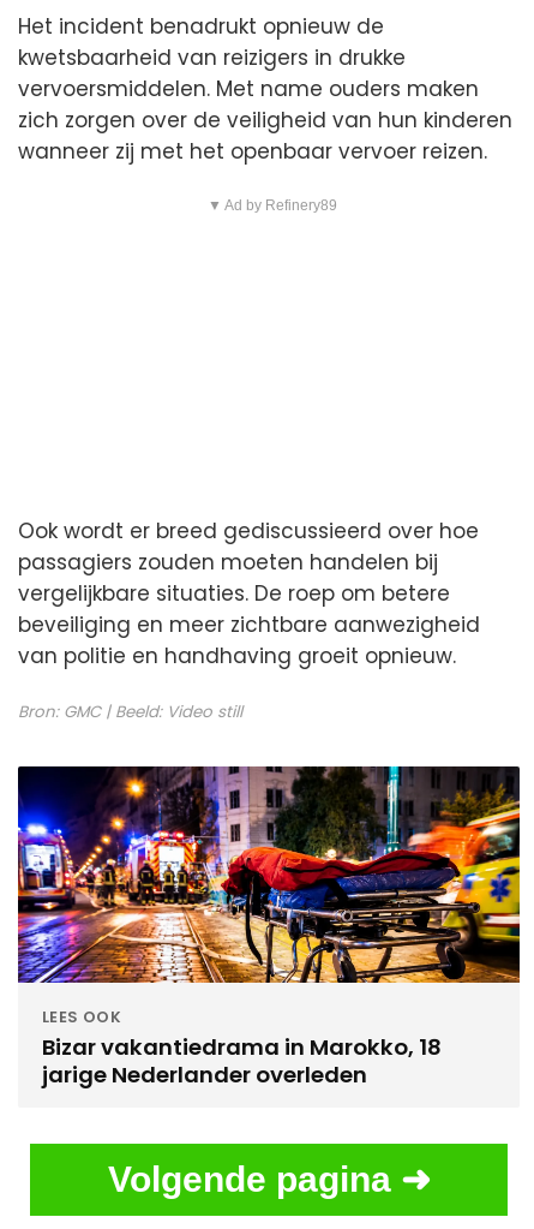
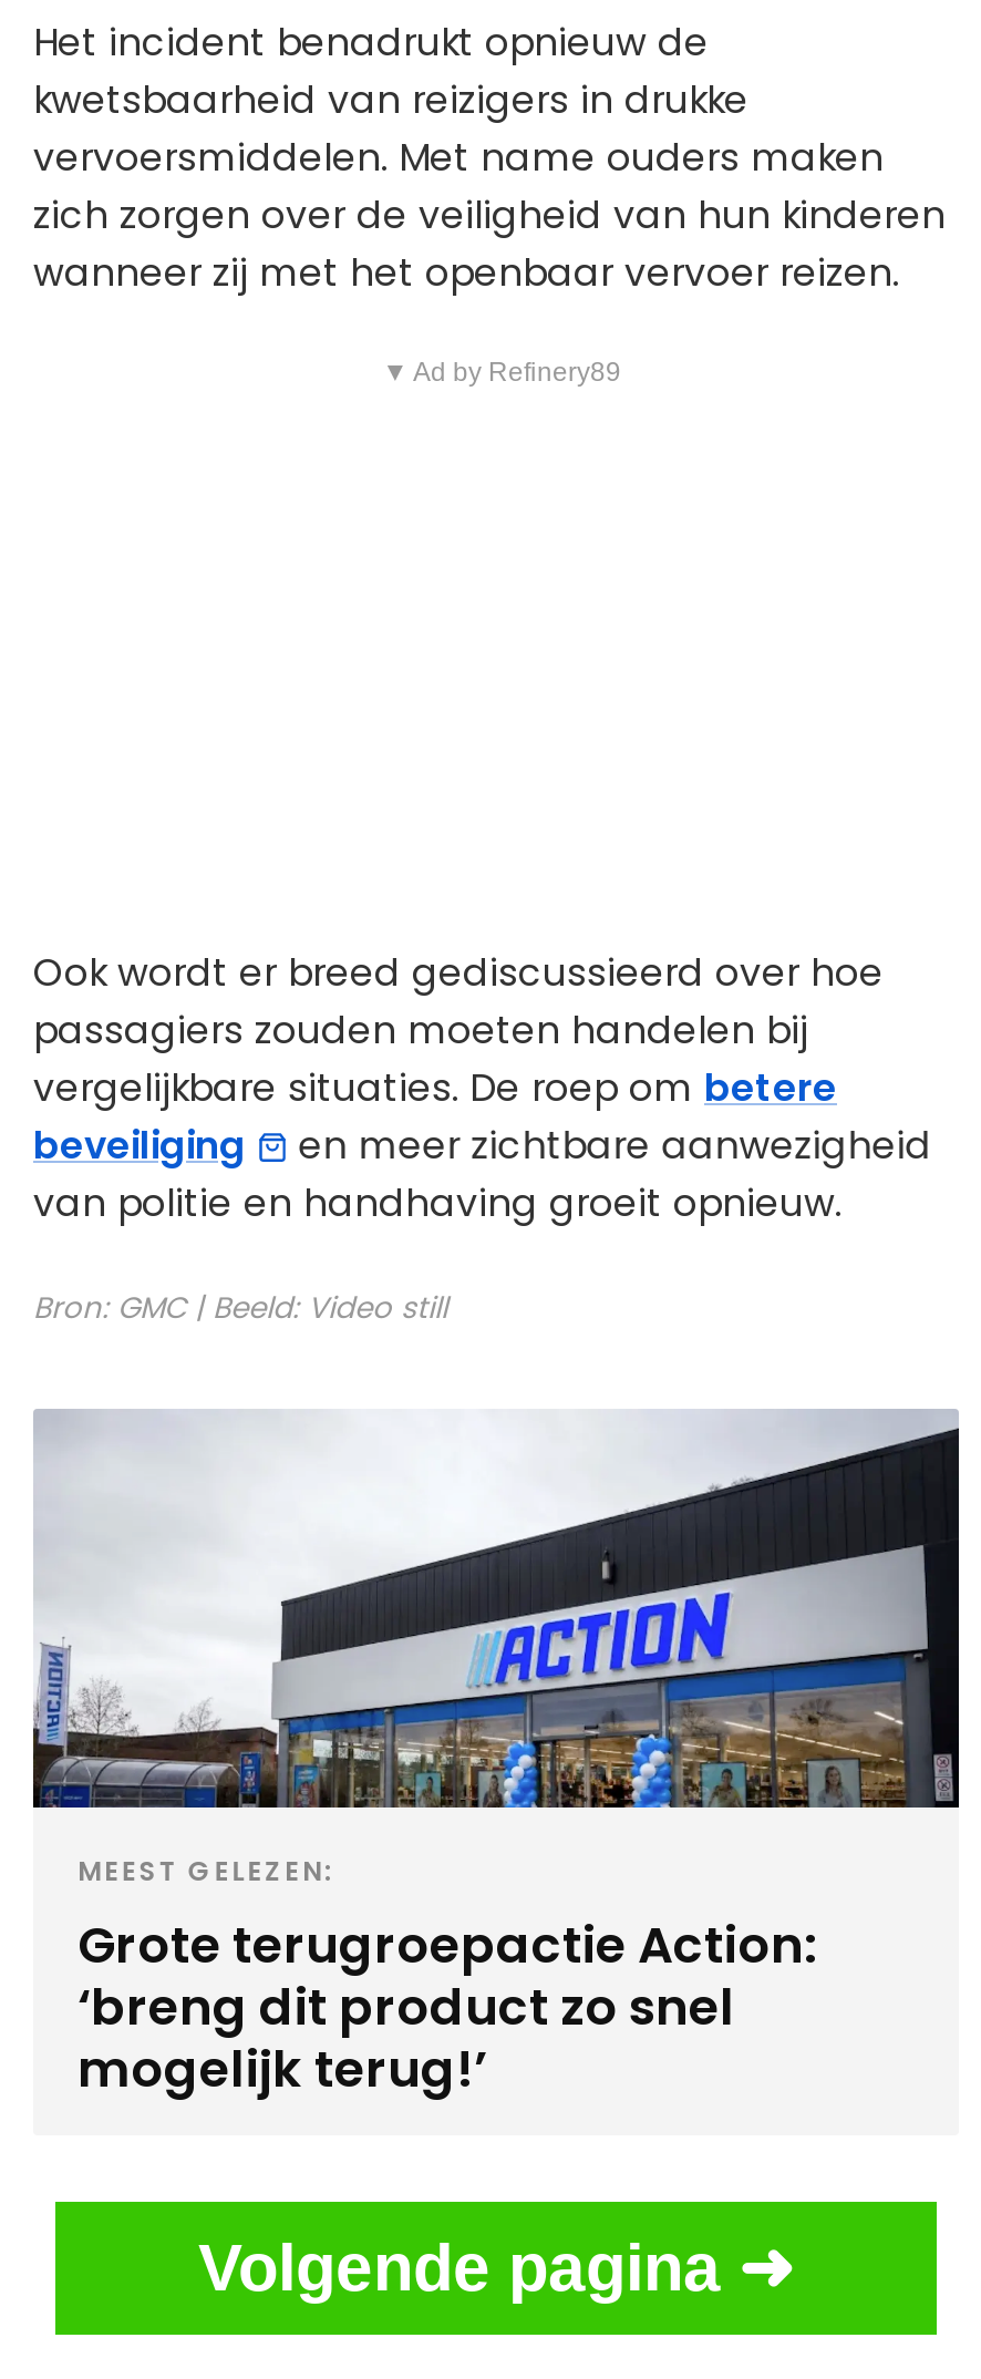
- [image]
- LEES OOK
- Bizar vakantiedrama in Marokko, 18
- jarige Nederlander overleden
+ [image]
+ MEEST GELEZEN:
+ Grote terugroepactie Action:
+ ‘breng dit product zo snel
+ mogelijk terug!’
